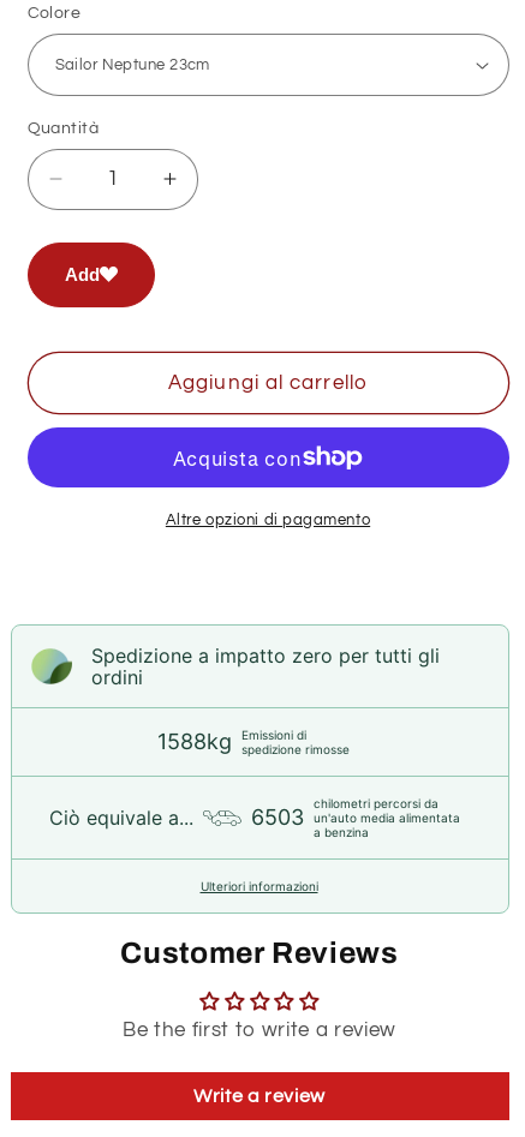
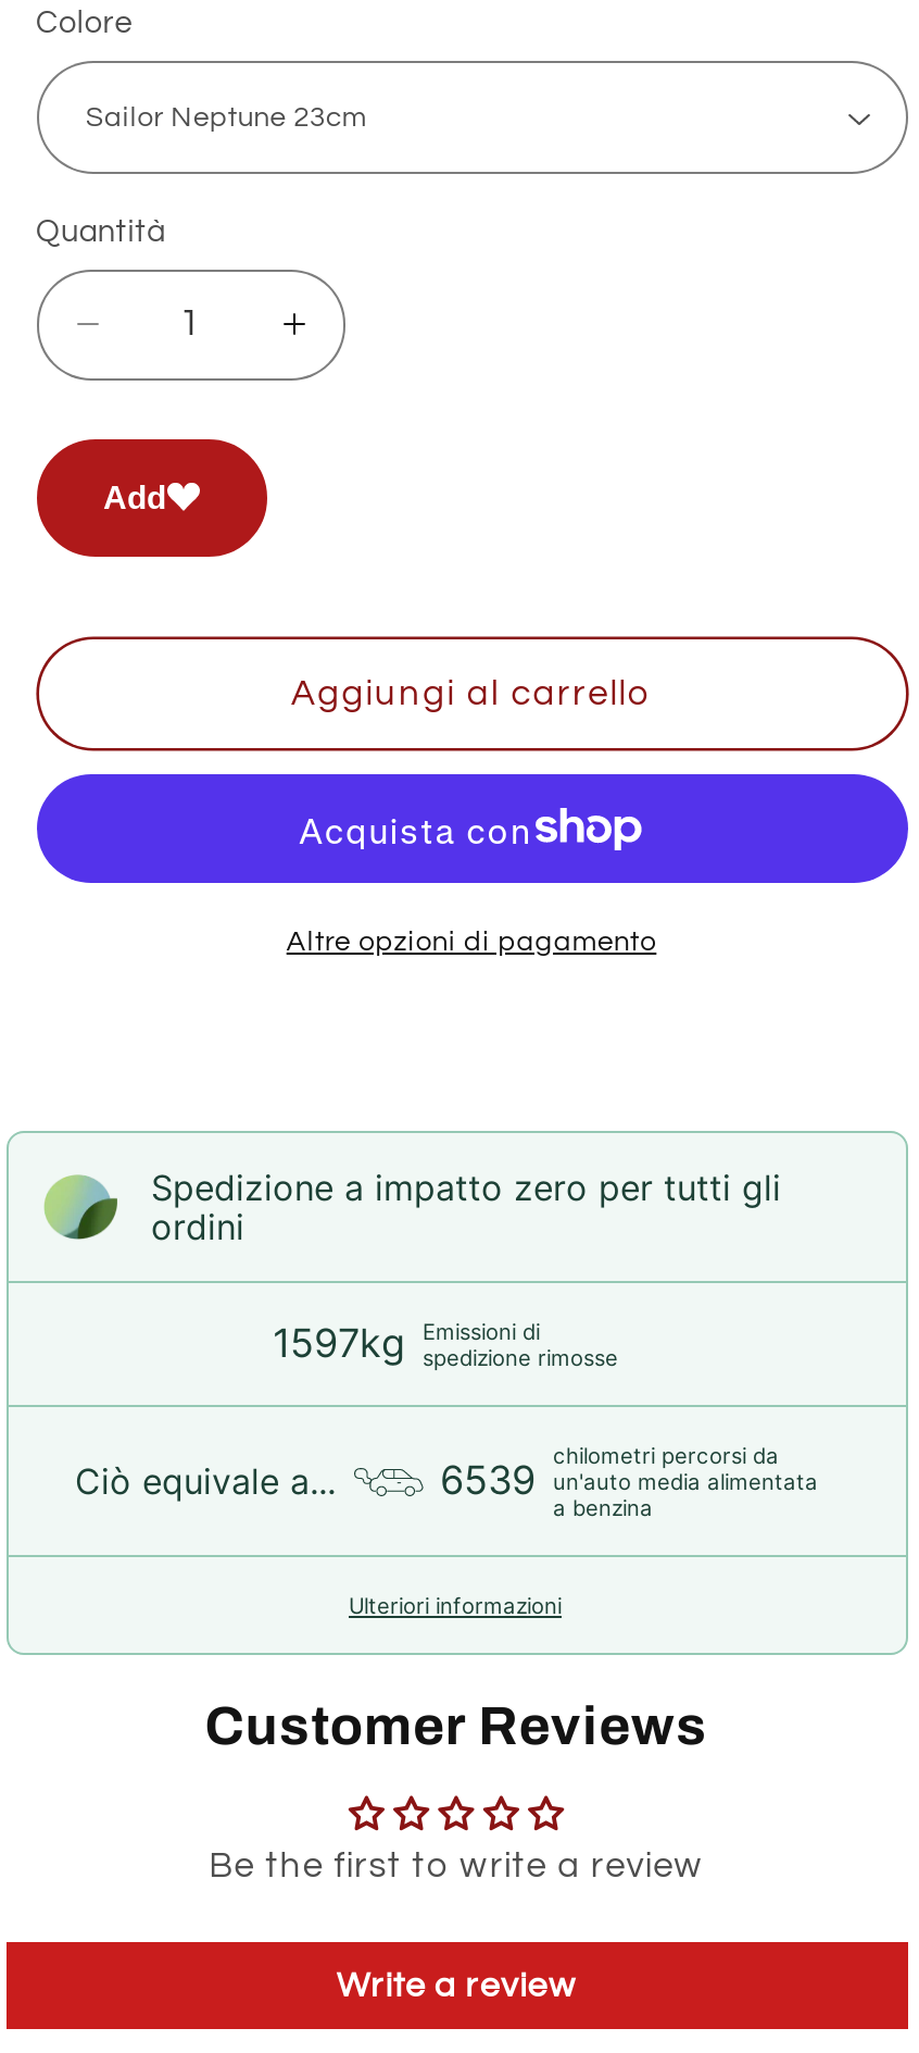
- 1588kg Emissioni di spedizione rimosse
+ 1597kg Emissioni di spedizione rimosse

- 6503 un'auto media alimentata
+ 6539 un'auto media alimentata
